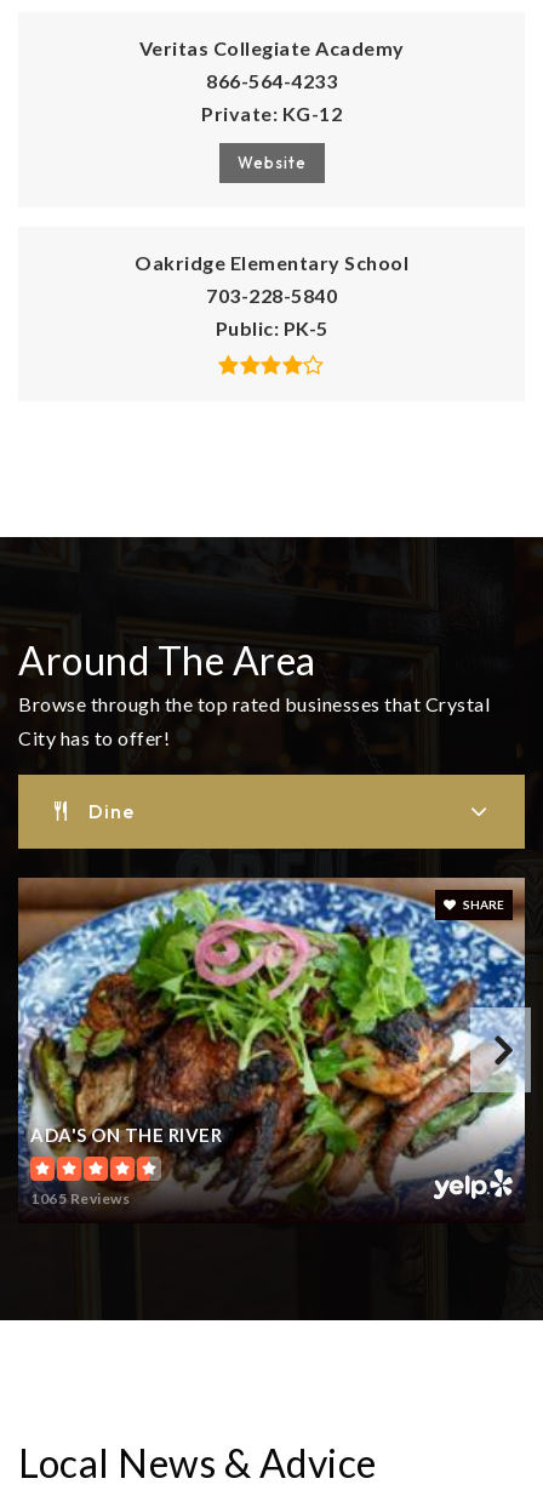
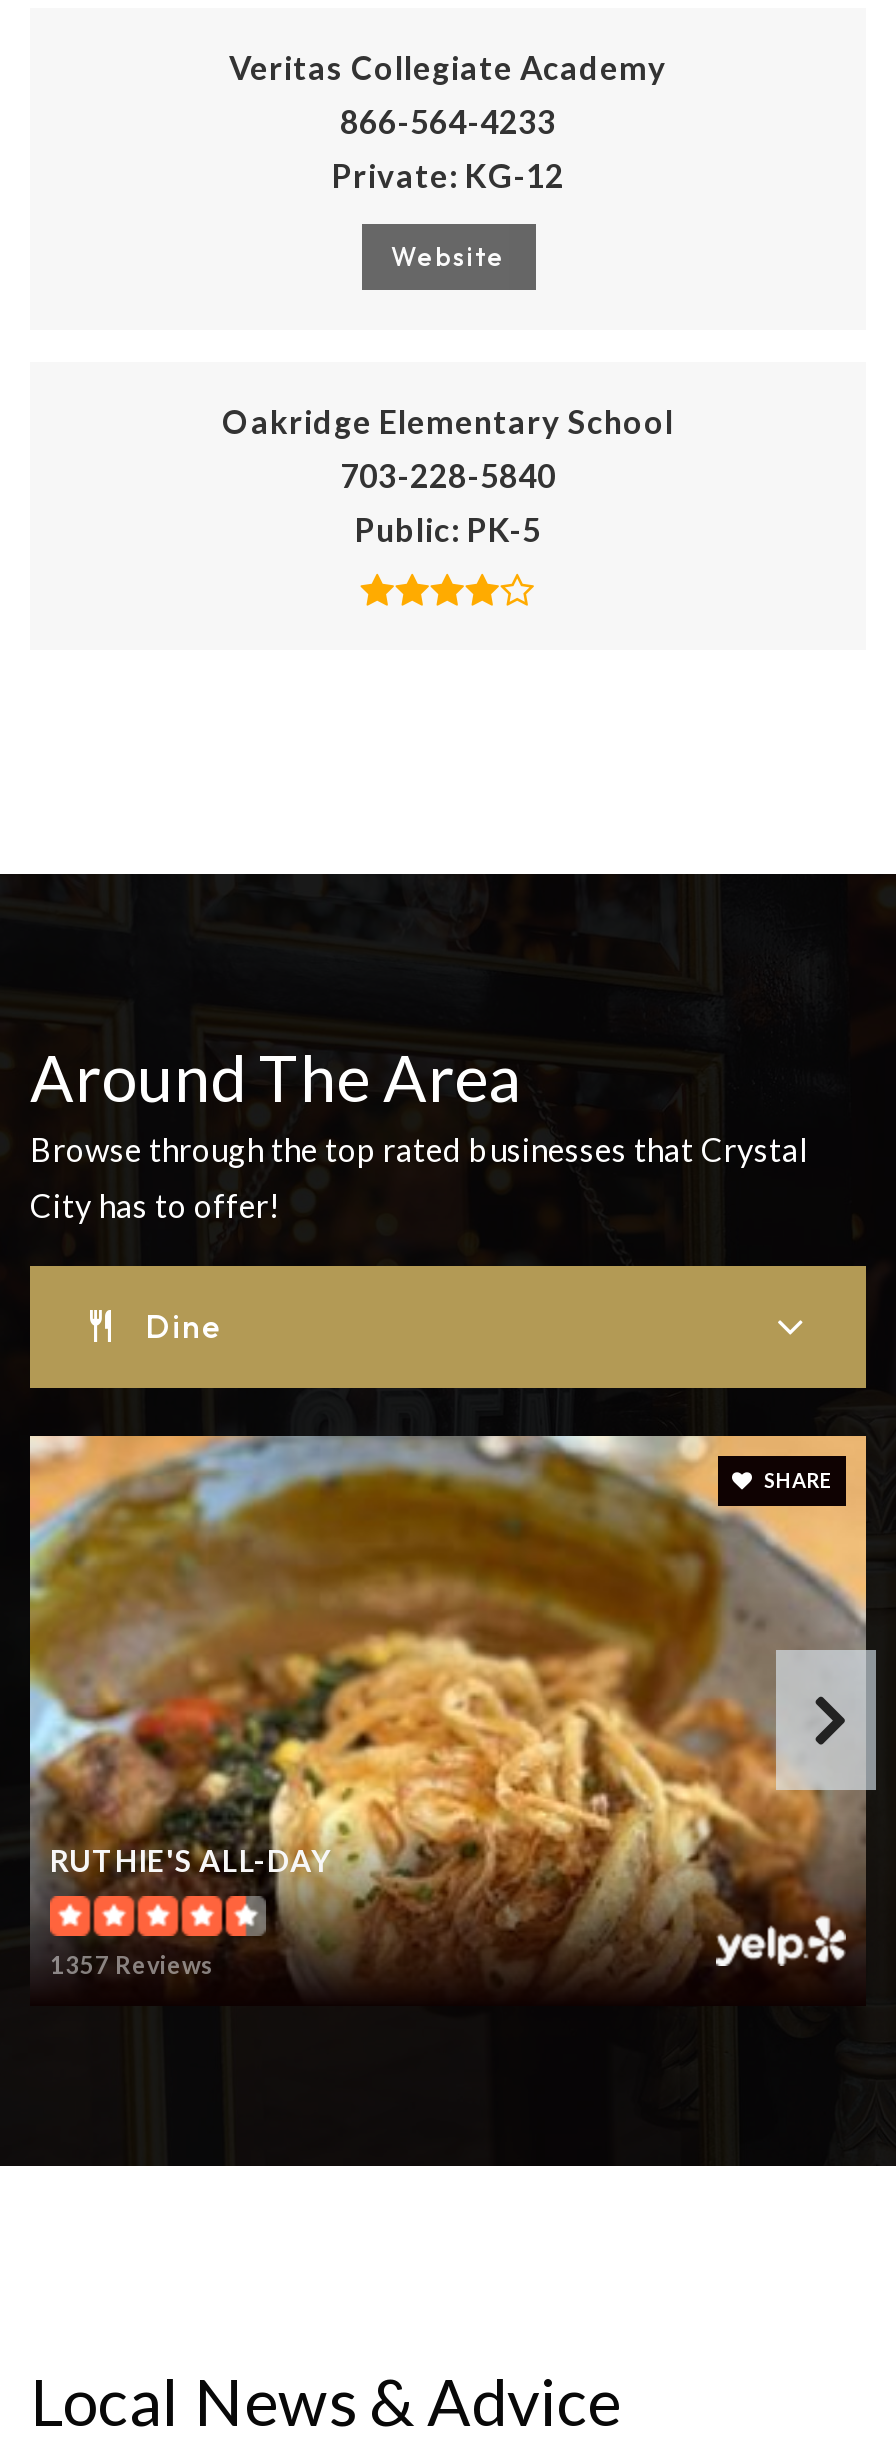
- [image]
- ADA'S ON THE RIVER
+ [image]
+ RUTHIE'S ALL-DAY

- 1065 Reviews
+ 1357 Reviews
